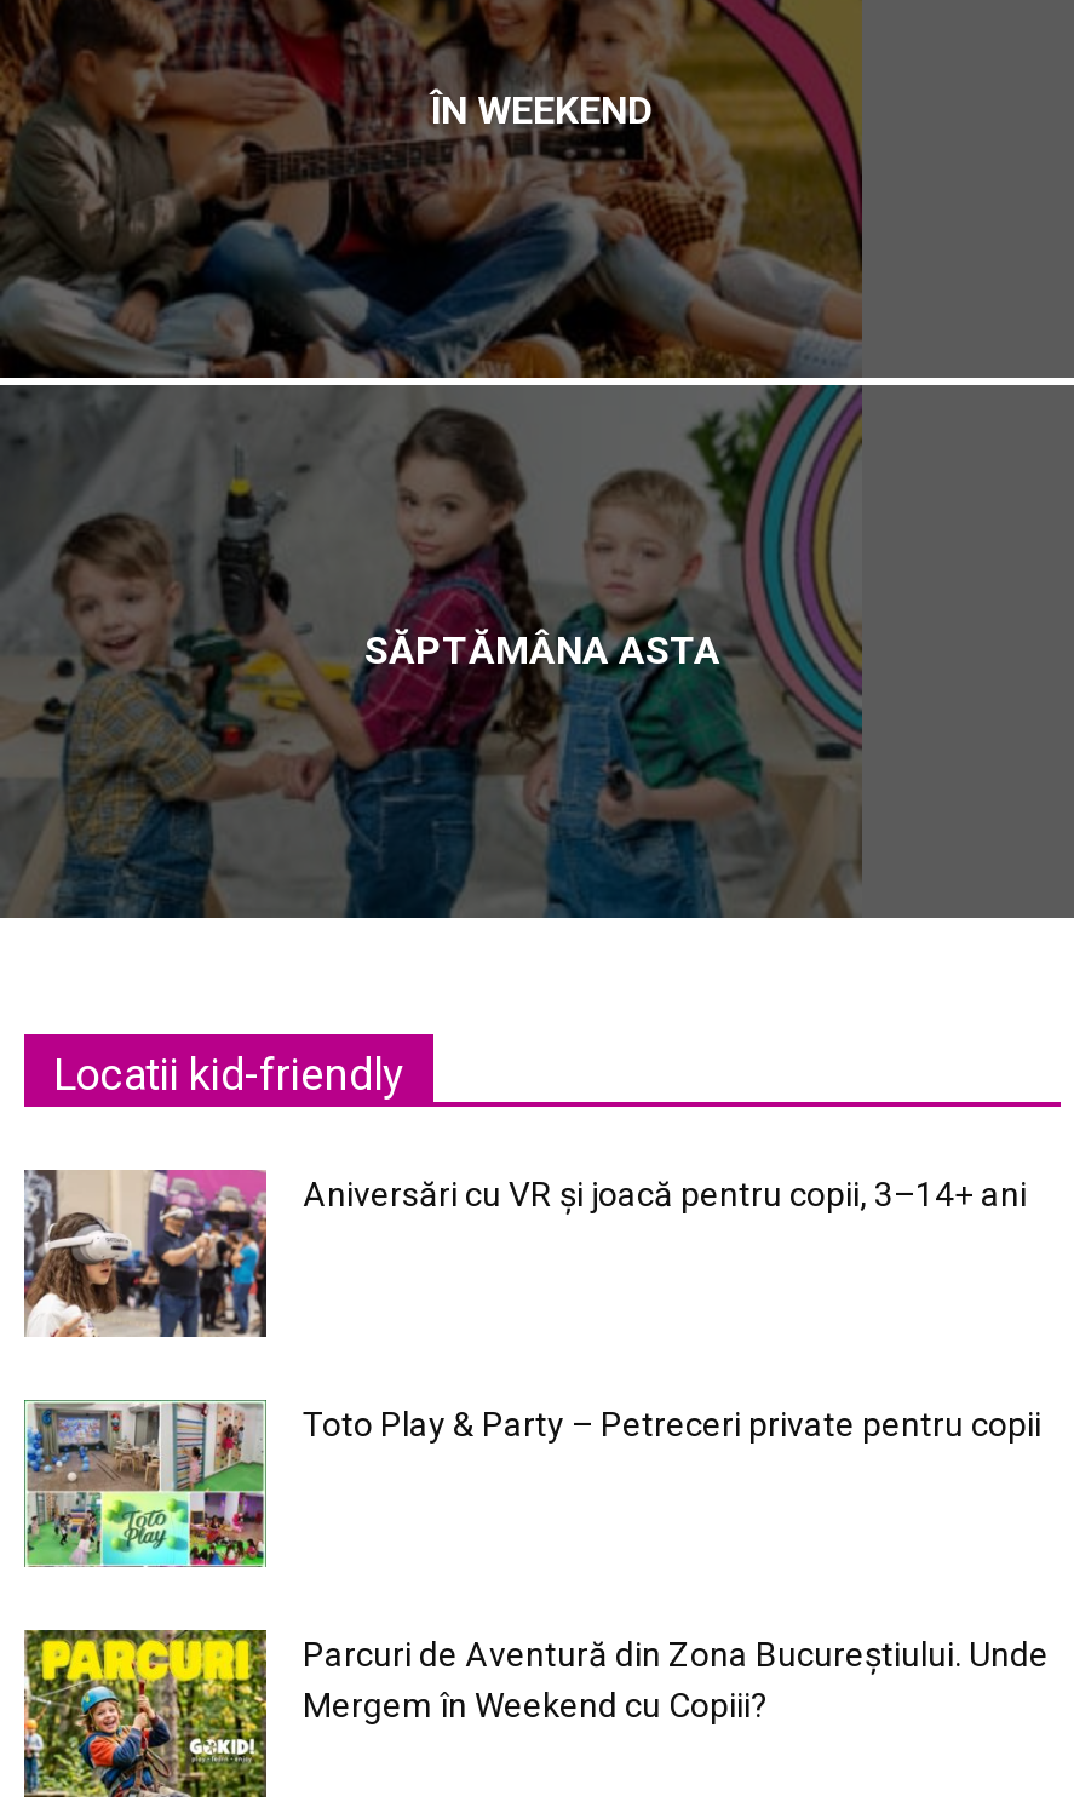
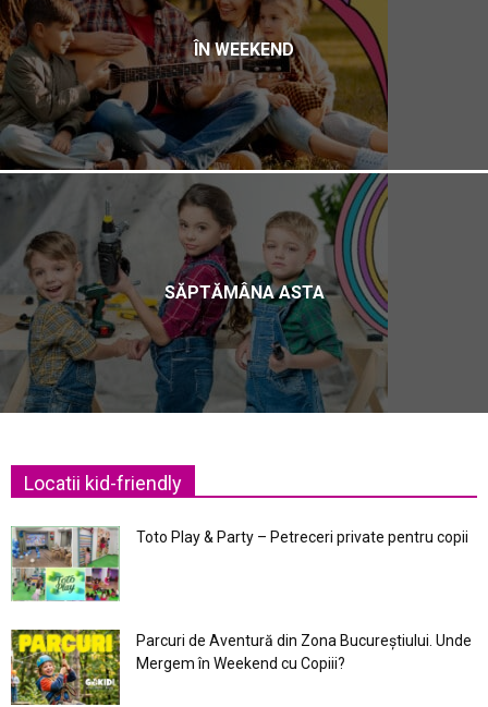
- [image]
- Aniversări cu VR și joacă pentru copii, 3–14+ ani
